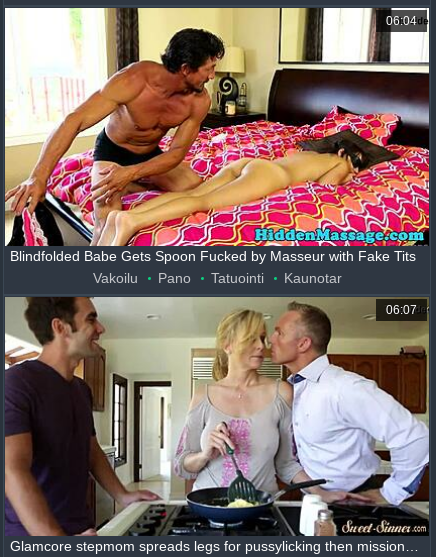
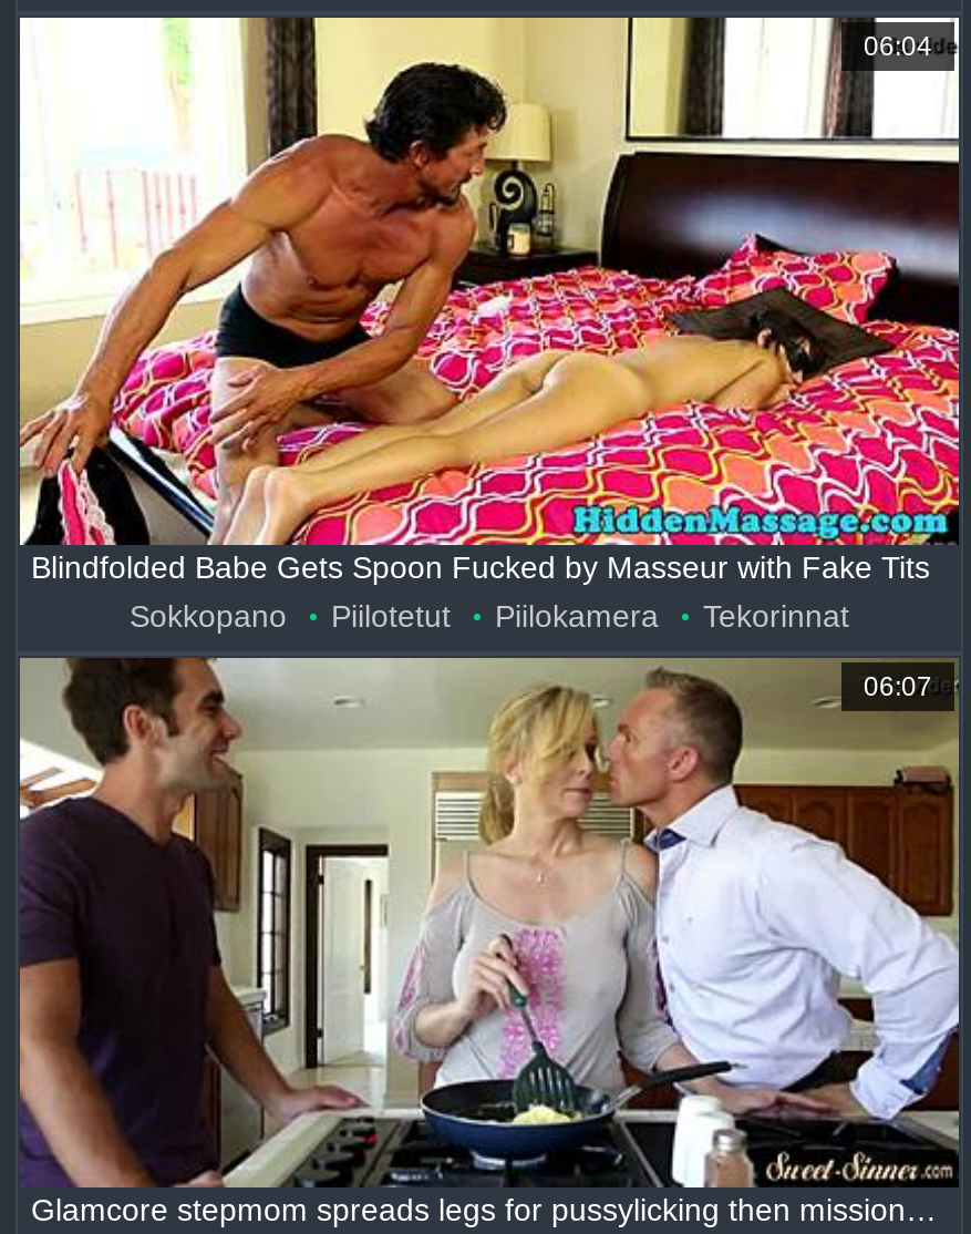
- Vakoilu
- Pano
- Tatuointi
- Kaunotar
+ Sokkopano
+ Piilotetut
+ Piilokamera
+ Tekorinnat
